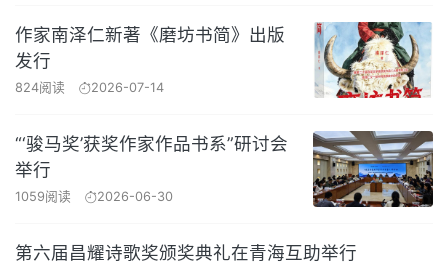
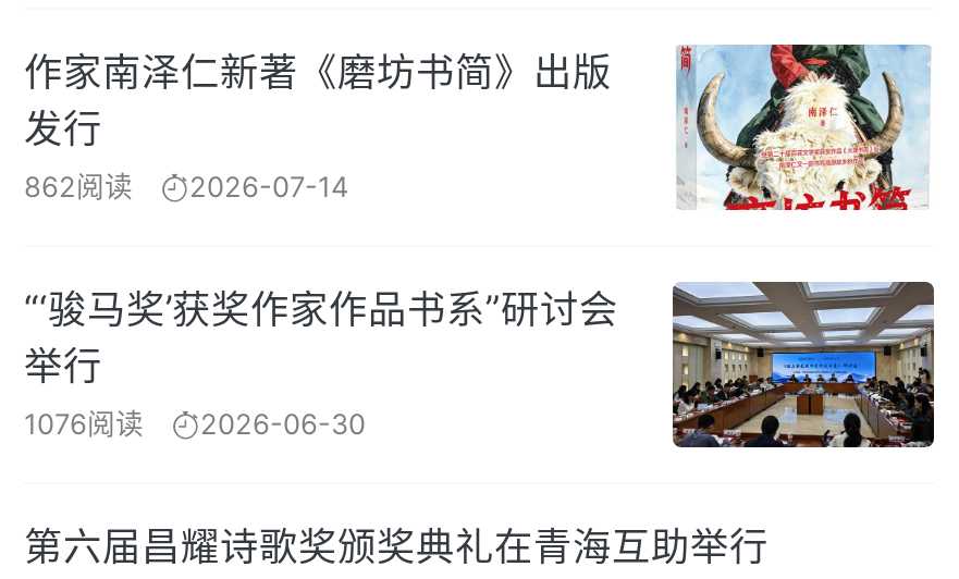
- 824阅读 2026-07-14
+ 862阅读 2026-07-14

- 1059阅读 2026-06-30
+ 1076阅读 2026-06-30
